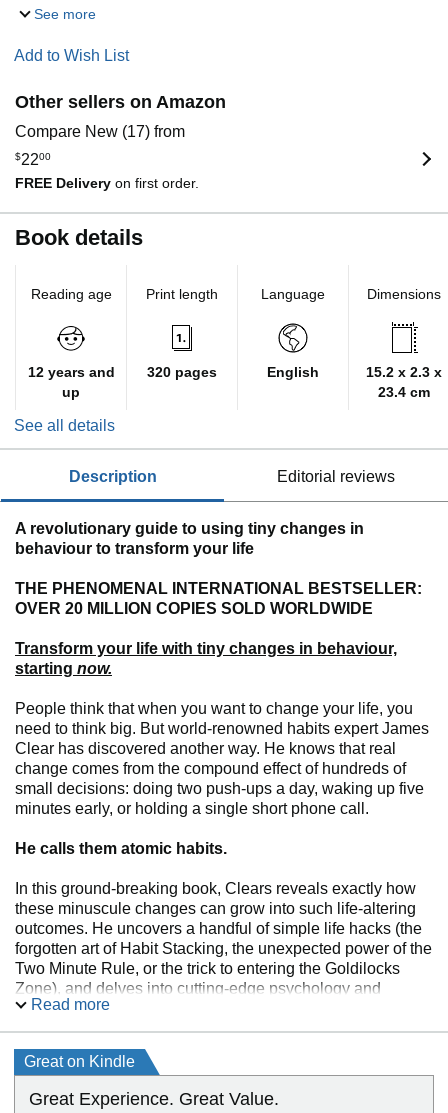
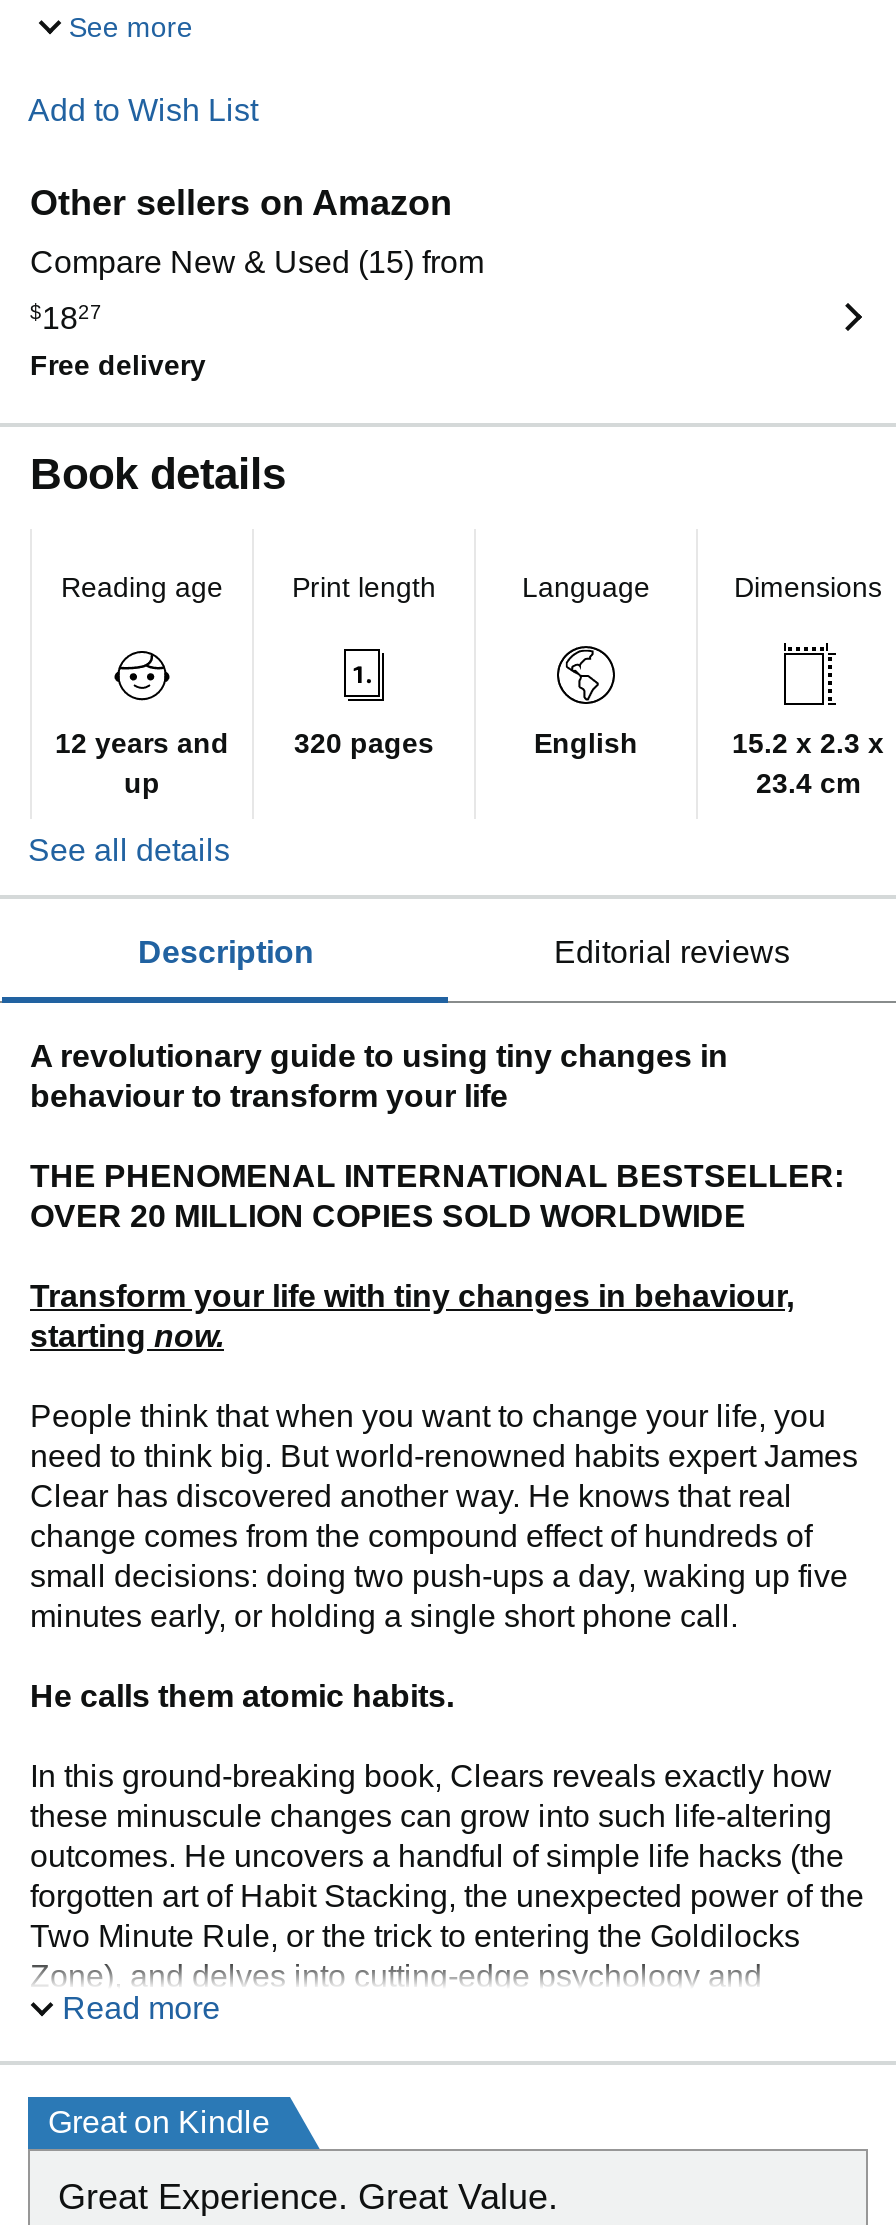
- Compare New (17) from
+ Compare New & Used (15) from

- $2200
- FREE Delivery on first order.
+ $1827
+ Free delivery
